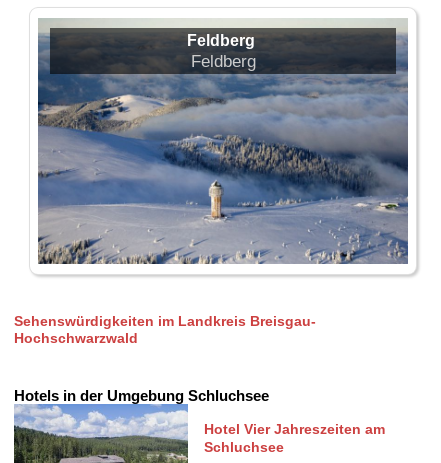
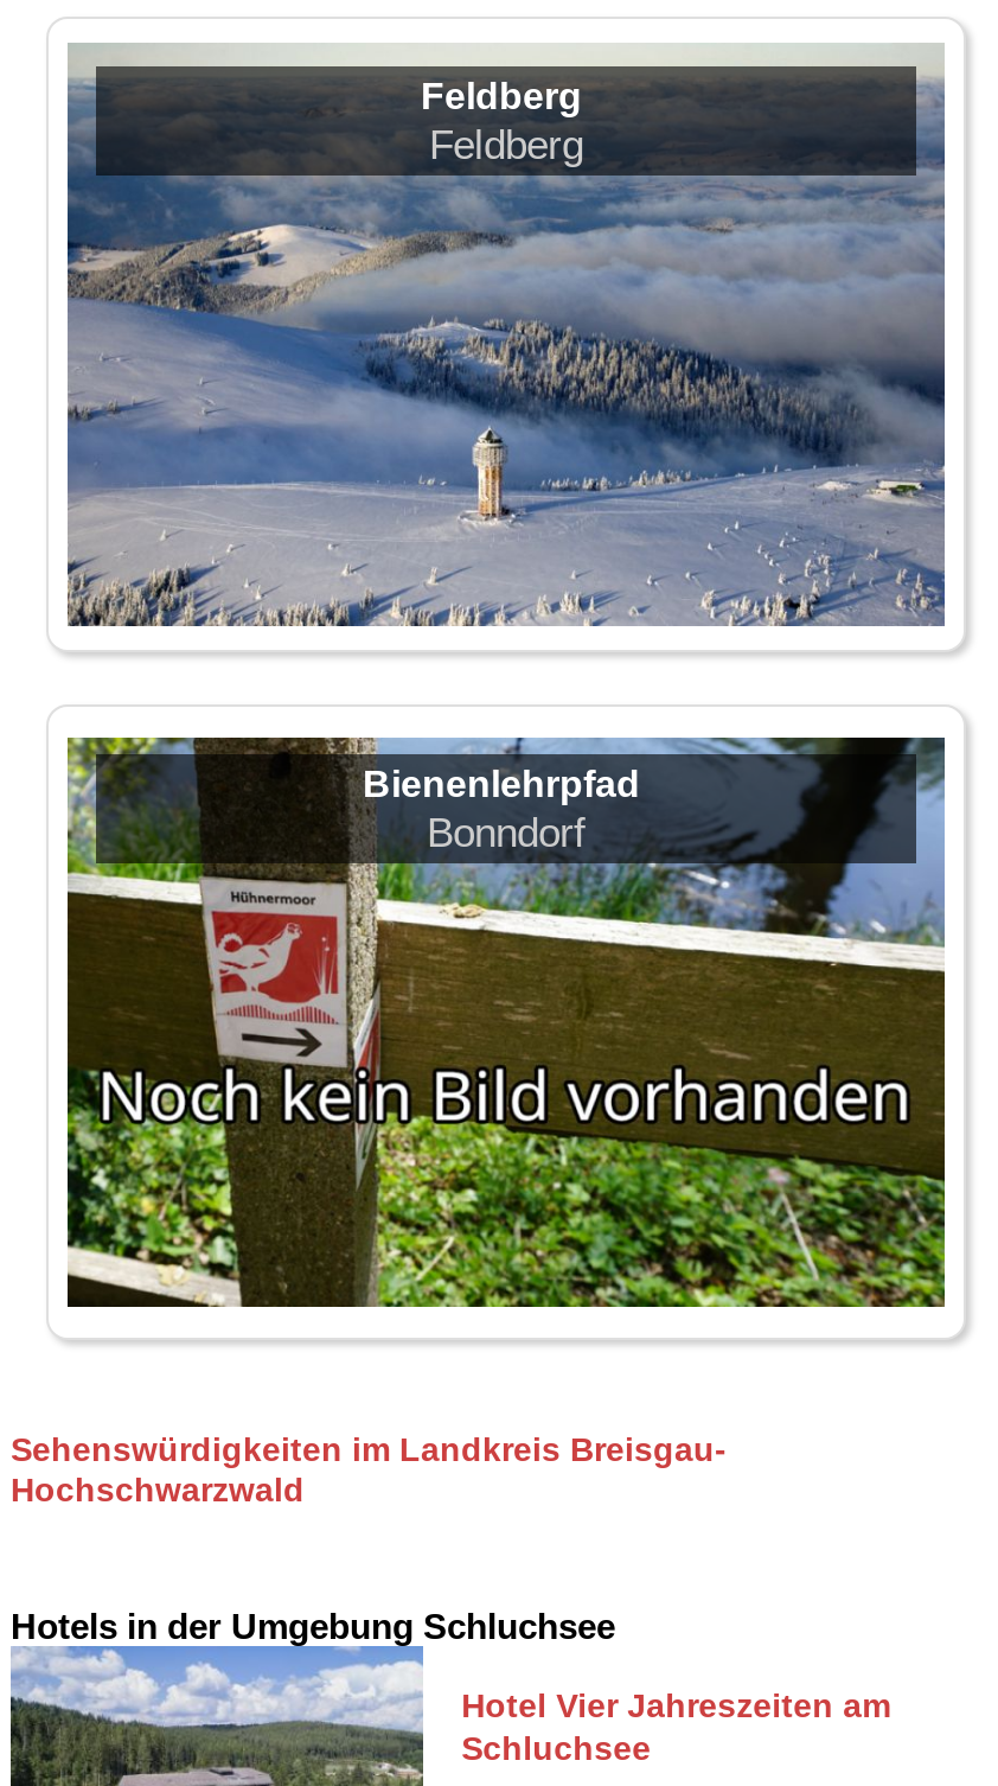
+ [image]
+ Bienenlehrpfad
+ Bonndorf
